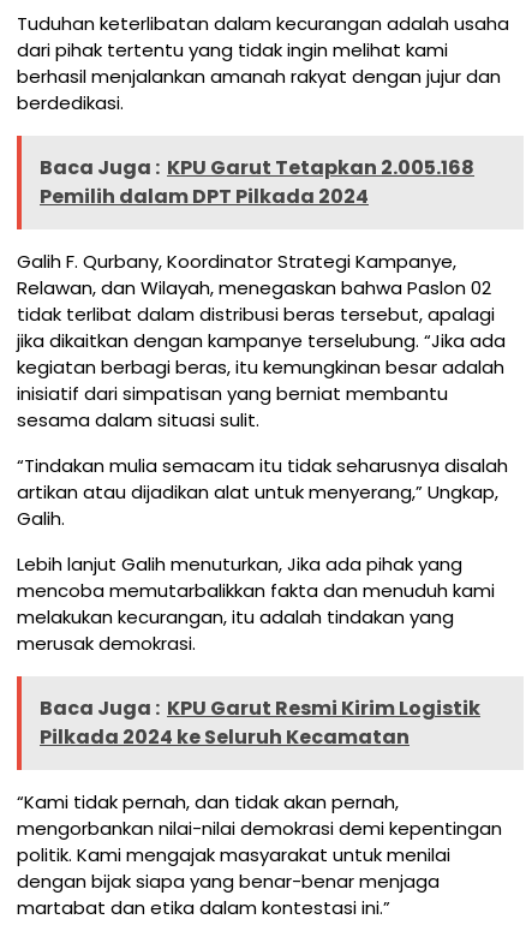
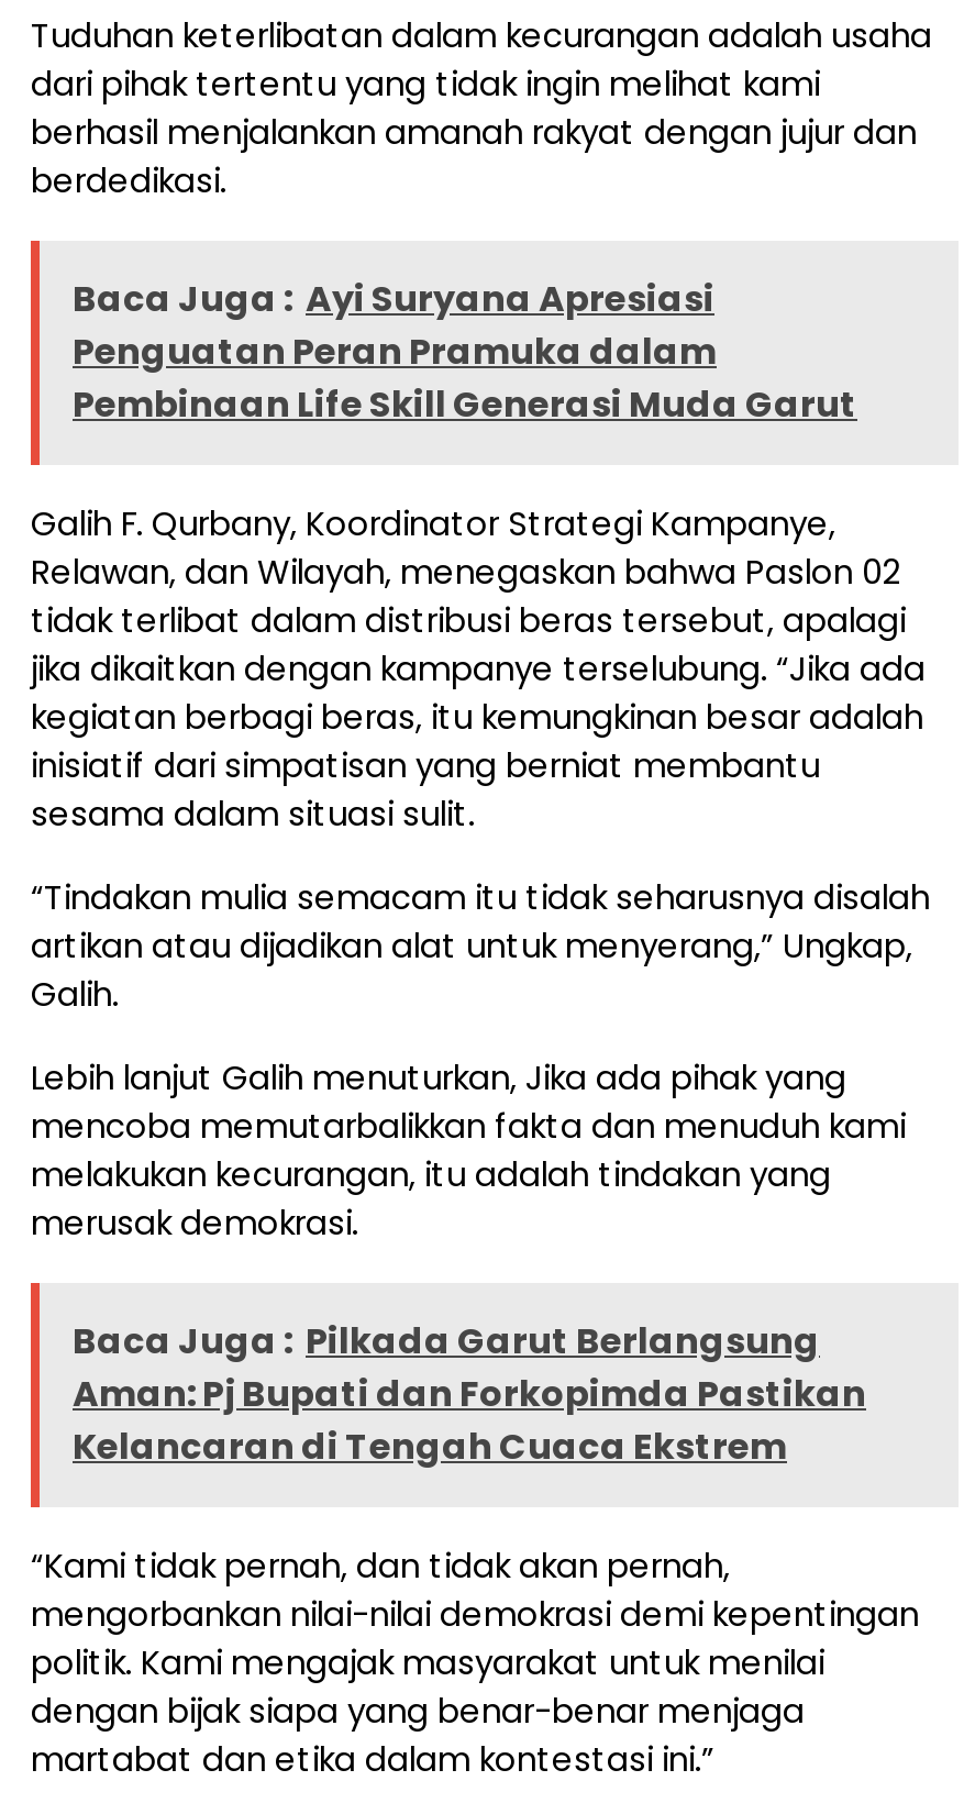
- Baca Juga : KPU Garut Tetapkan 2.005.168
- Pemilih dalam DPT Pilkada 2024
+ Baca Juga : Ayi Suryana Apresiasi
+ Penguatan Peran Pramuka dalam
+ Pembinaan Life Skill Generasi Muda Garut

- Baca Juga : KPU Garut Resmi Kirim Logistik
- Pilkada 2024 ke Seluruh Kecamatan
+ Baca Juga : Pilkada Garut Berlangsung
+ Aman: Pj Bupati dan Forkopimda Pastikan
+ Kelancaran di Tengah Cuaca Ekstrem
